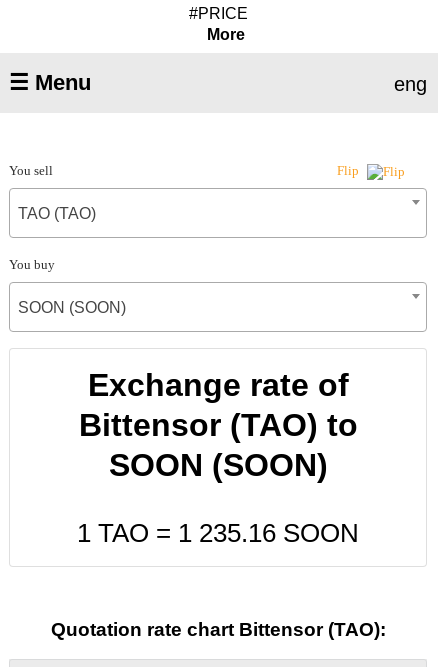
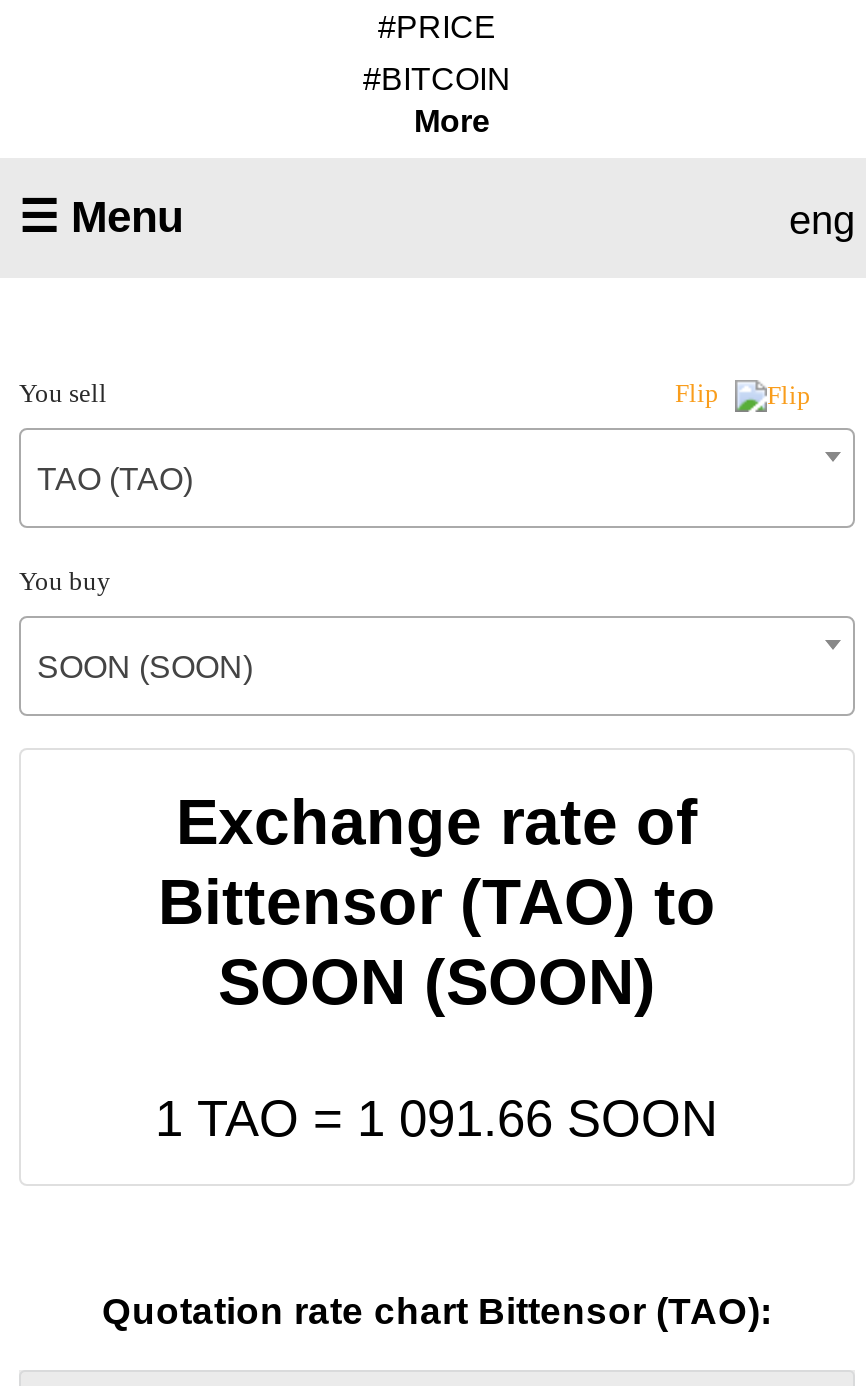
+ #BITCOIN

- 1 TAO = 1 235.16 SOON
+ 1 TAO = 1 091.66 SOON
